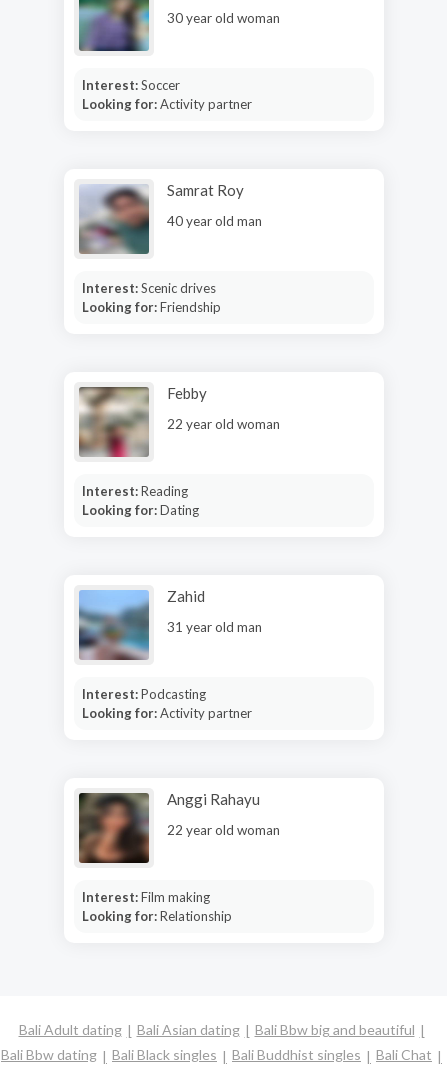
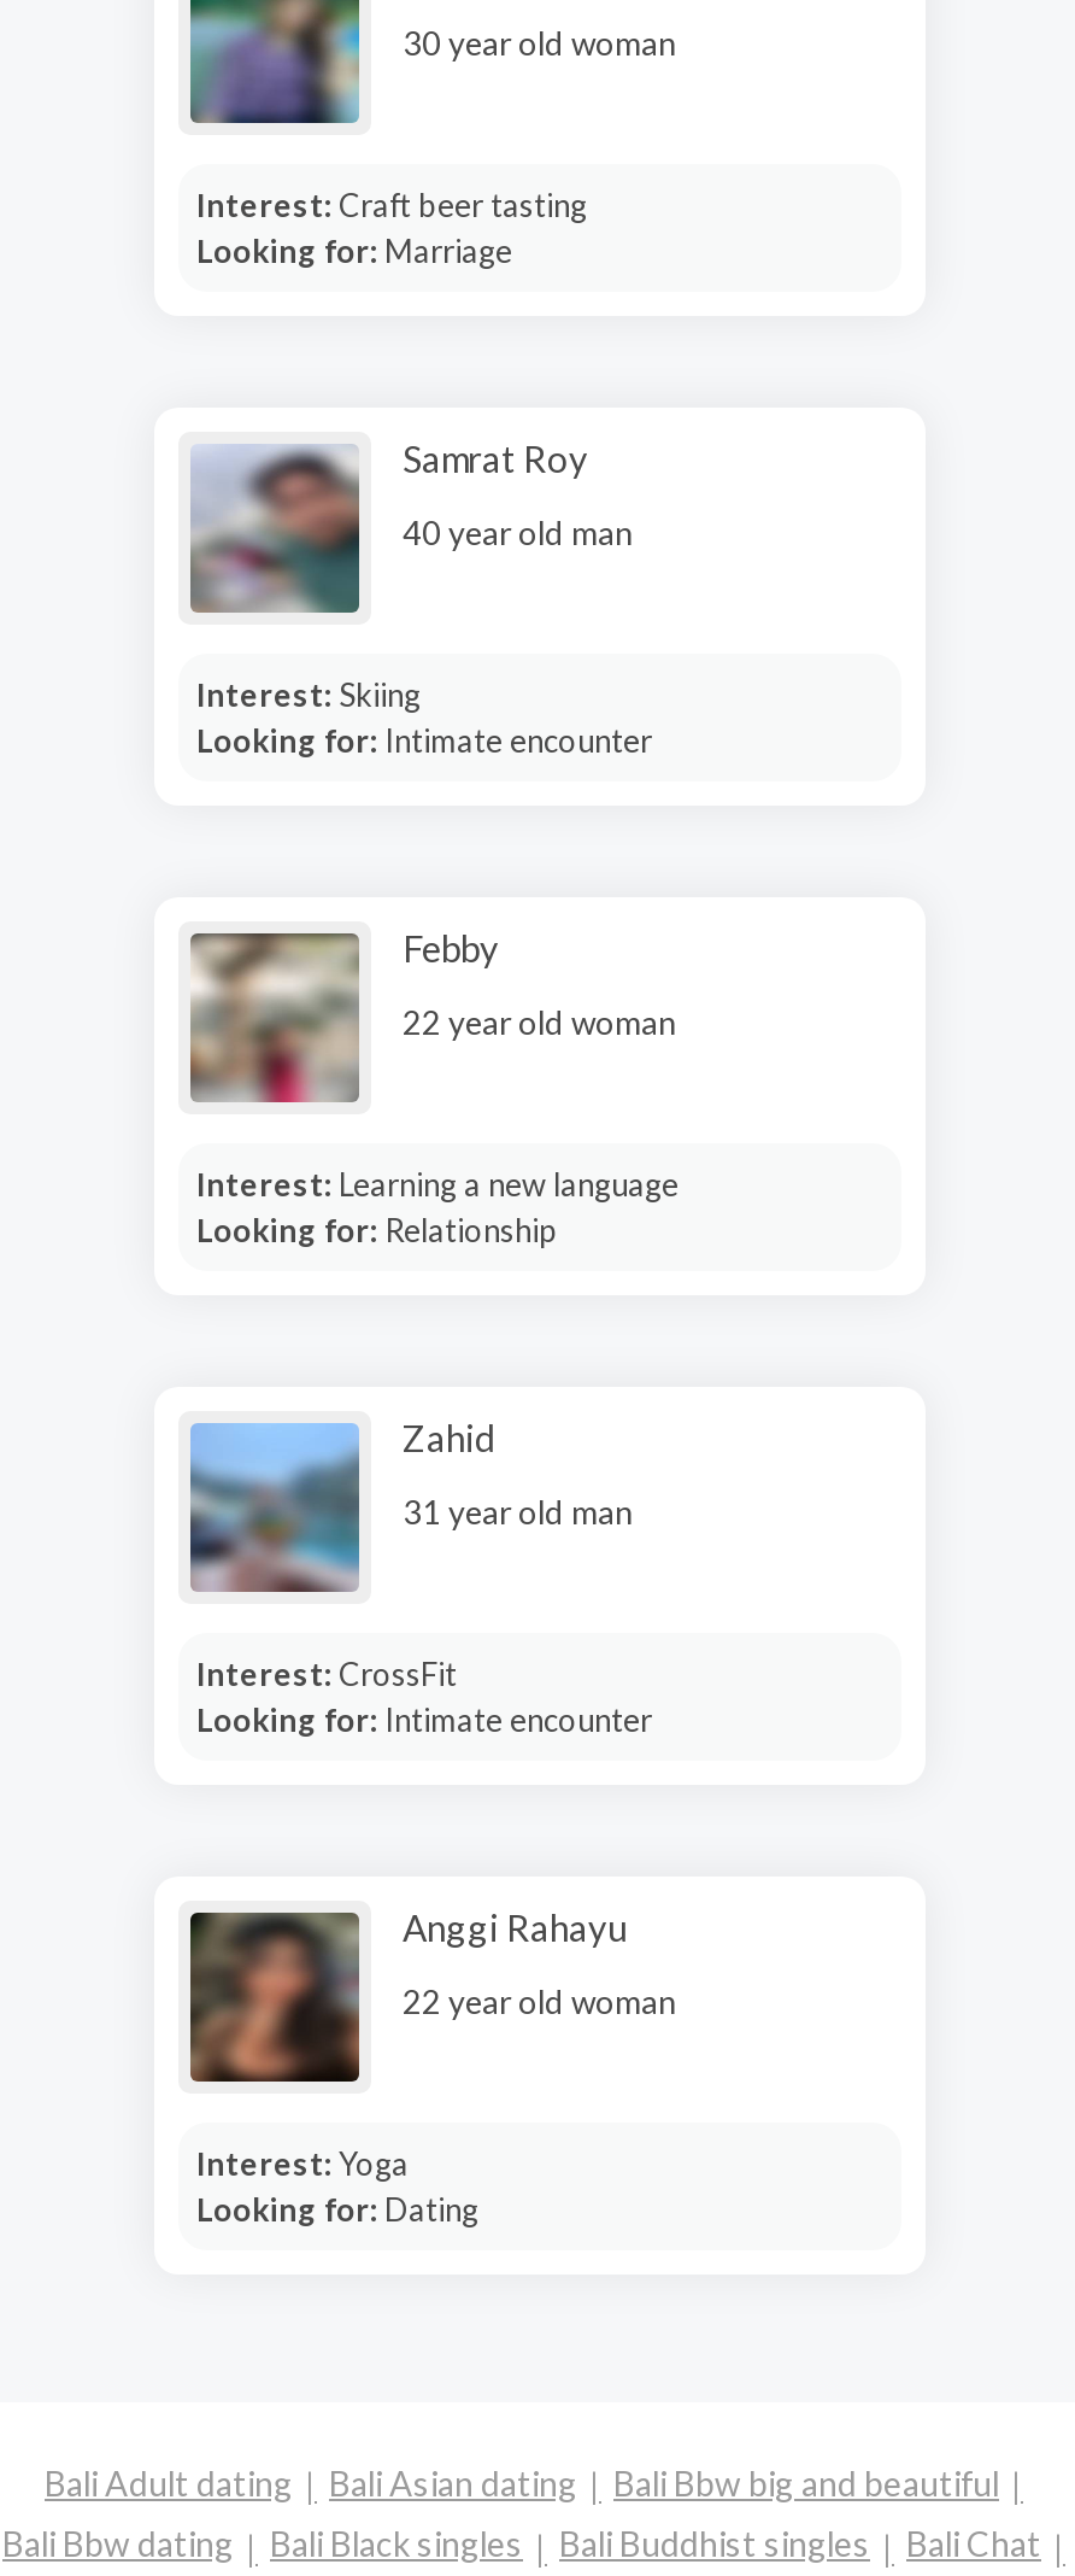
- Interest: Soccer
- Looking for: Activity partner
+ Interest: Craft beer tasting
+ Looking for: Marriage

- Interest: Scenic drives
- Looking for: Friendship
+ Interest: Skiing
+ Looking for: Intimate encounter

- Interest: Reading
+ Interest: Learning a new language

moved down: Looking for: Dating

- Interest: Podcasting
+ Interest: CrossFit

- Looking for: Activity partner
+ Looking for: Intimate encounter

- Interest: Film making
+ Interest: Yoga

moved up: Looking for: Relationship
